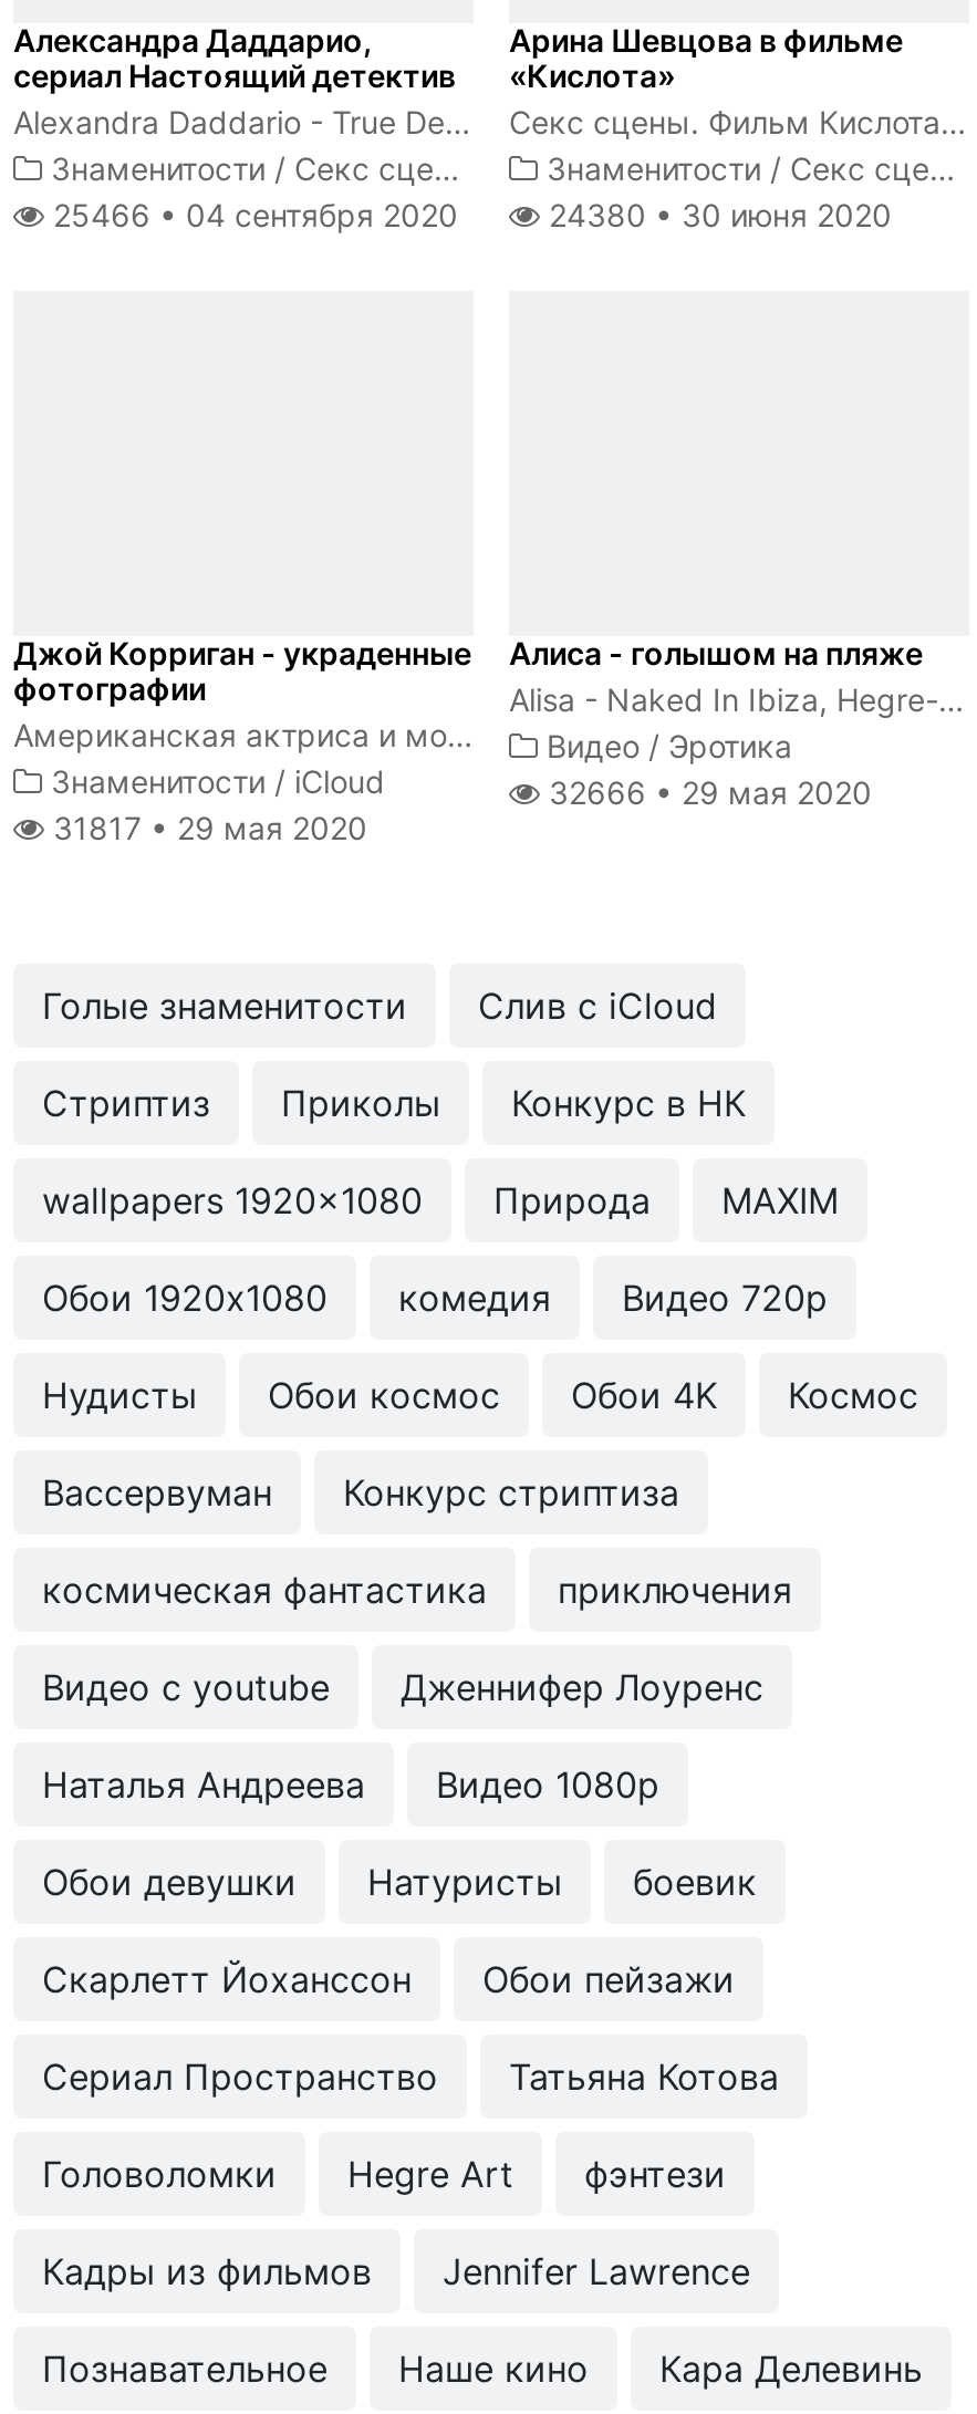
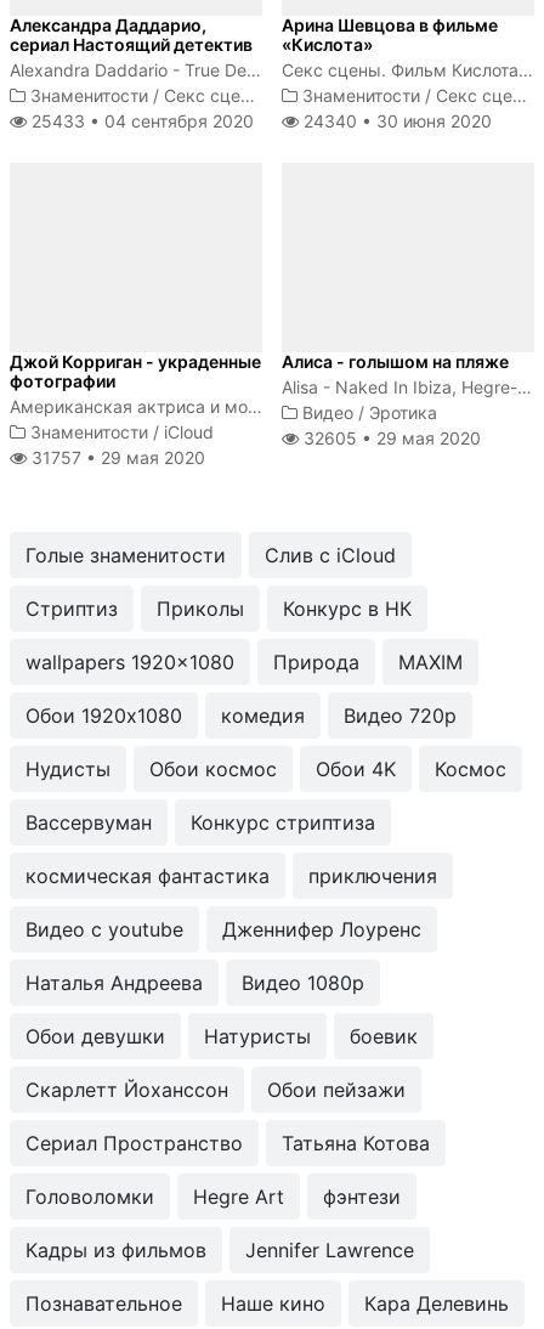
- 25466 • 04 сентября 2020
+ 25433 • 04 сентября 2020

- 24380 • 30 июня 2020
+ 24340 • 30 июня 2020

- 32666 • 29 мая 2020
+ 32605 • 29 мая 2020

- 31817 • 29 мая 2020
+ 31757 • 29 мая 2020
